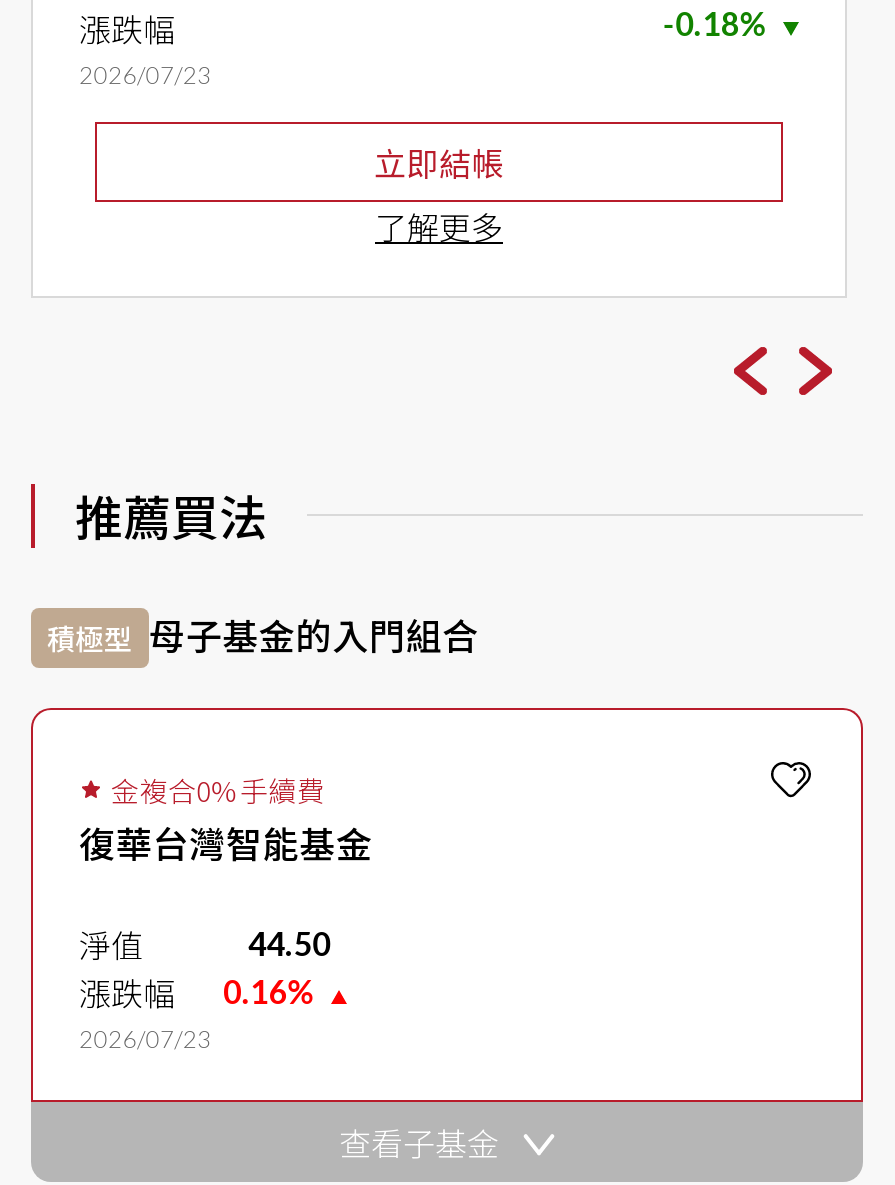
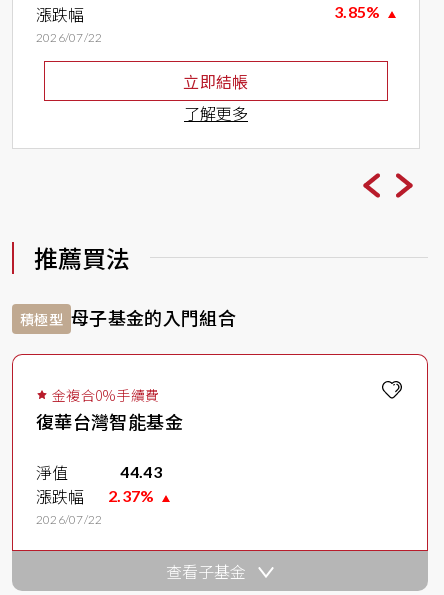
- -0.18%
+ 3.85%

- 2026/07/23
+ 2026/07/22

- 44.50
+ 44.43

- 漲跌幅 0.16%
+ 漲跌幅 2.37%

- 2026/07/23
+ 2026/07/22
